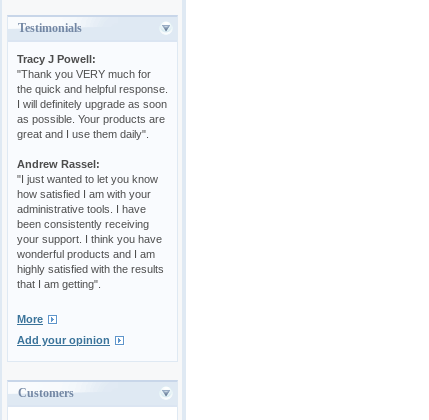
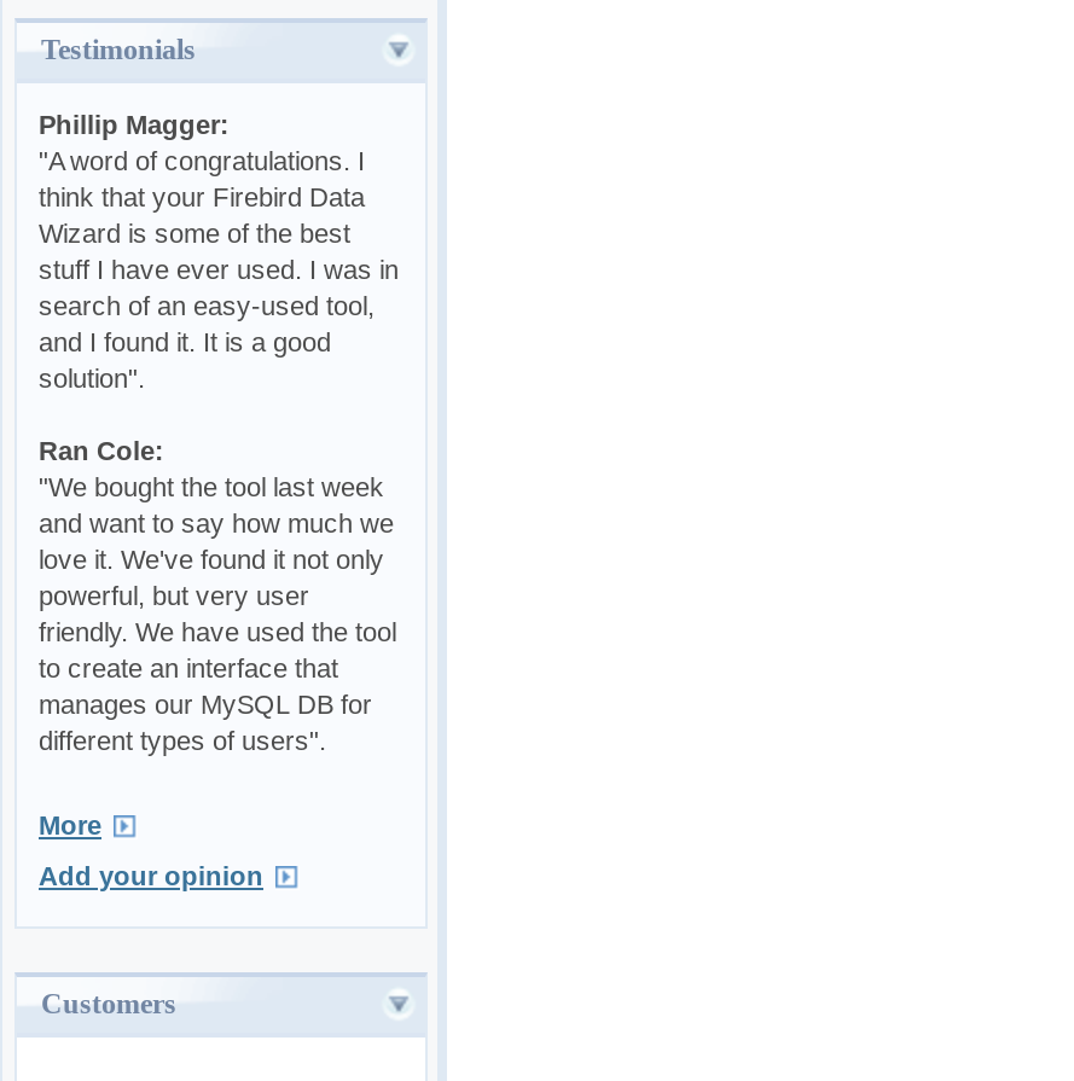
- Tracy J Powell:
- "Thank you VERY much for
- the quick and helpful response.
- I will definitely upgrade as soon
- as possible. Your products are
- great and I use them daily".
+ Phillip Magger:
+ "A word of congratulations. I
+ think that your Firebird Data
+ Wizard is some of the best
+ stuff I have ever used. I was in
+ search of an easy-used tool,
+ and I found it. It is a good
+ solution".

- Andrew Rassel:
- "I just wanted to let you know
- how satisfied I am with your
- administrative tools. I have
- been consistently receiving
- your support. I think you have
- wonderful products and I am
- highly satisfied with the results
- that I am getting".
+ Ran Cole:
+ "We bought the tool last week
+ and want to say how much we
+ love it. We've found it not only
+ powerful, but very user
+ friendly. We have used the tool
+ to create an interface that
+ manages our MySQL DB for
+ different types of users".
